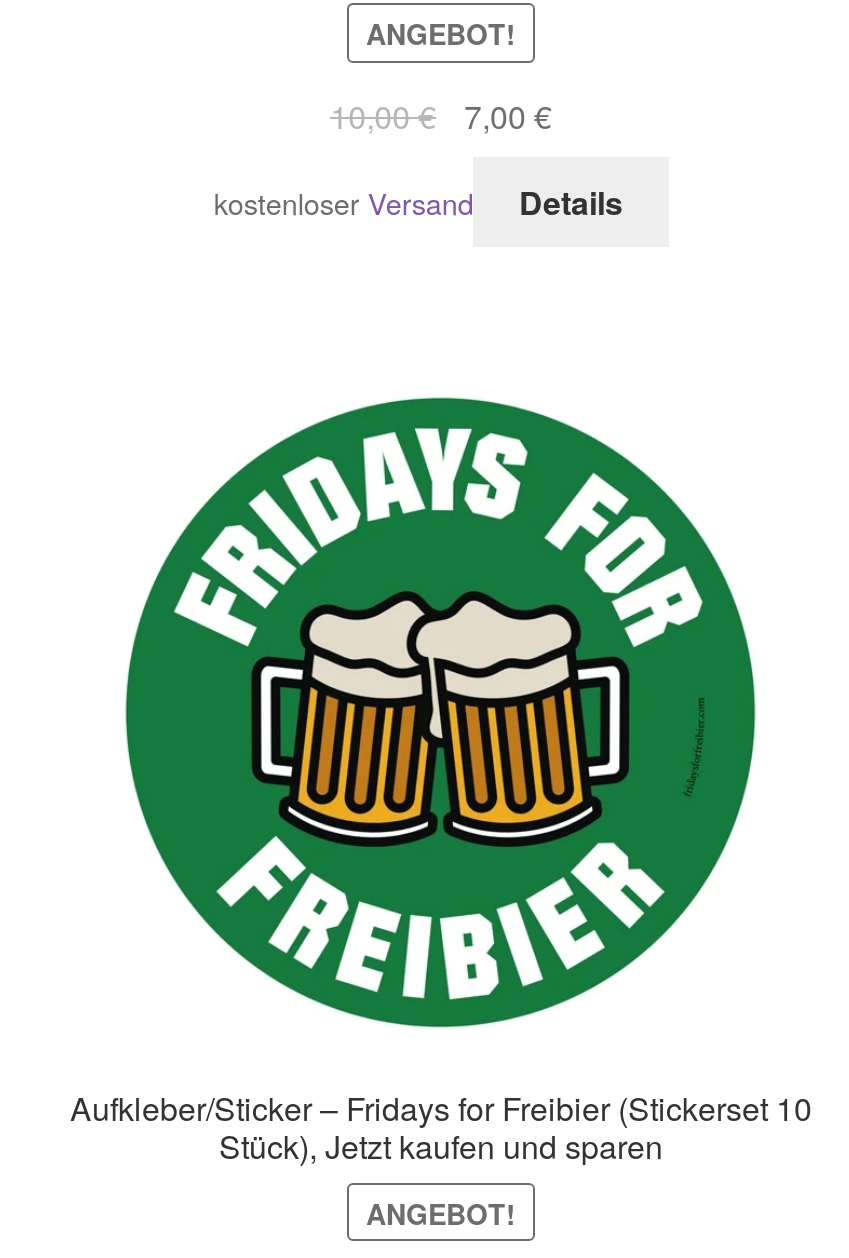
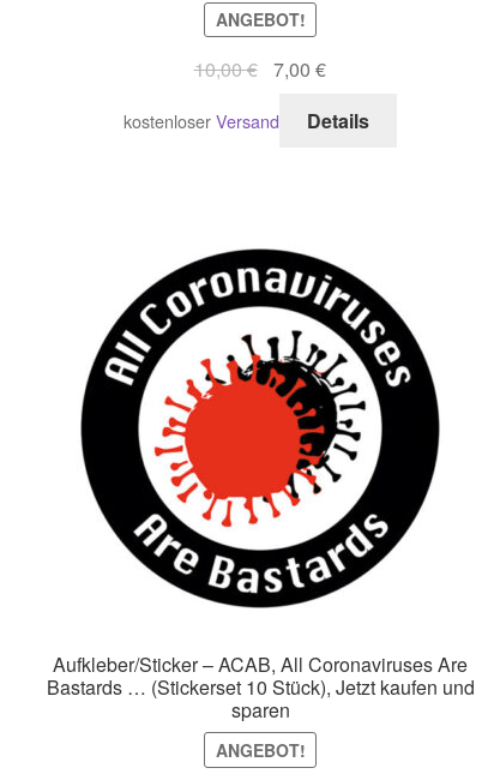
- [image]
- Aufkleber/Sticker – Fridays for Freibier (Stickerset 10
- Stück), Jetzt kaufen und sparen
+ [image]
+ Aufkleber/Sticker – ACAB, All Coronaviruses Are
+ Bastards … (Stickerset 10 Stück), Jetzt kaufen und
+ sparen
